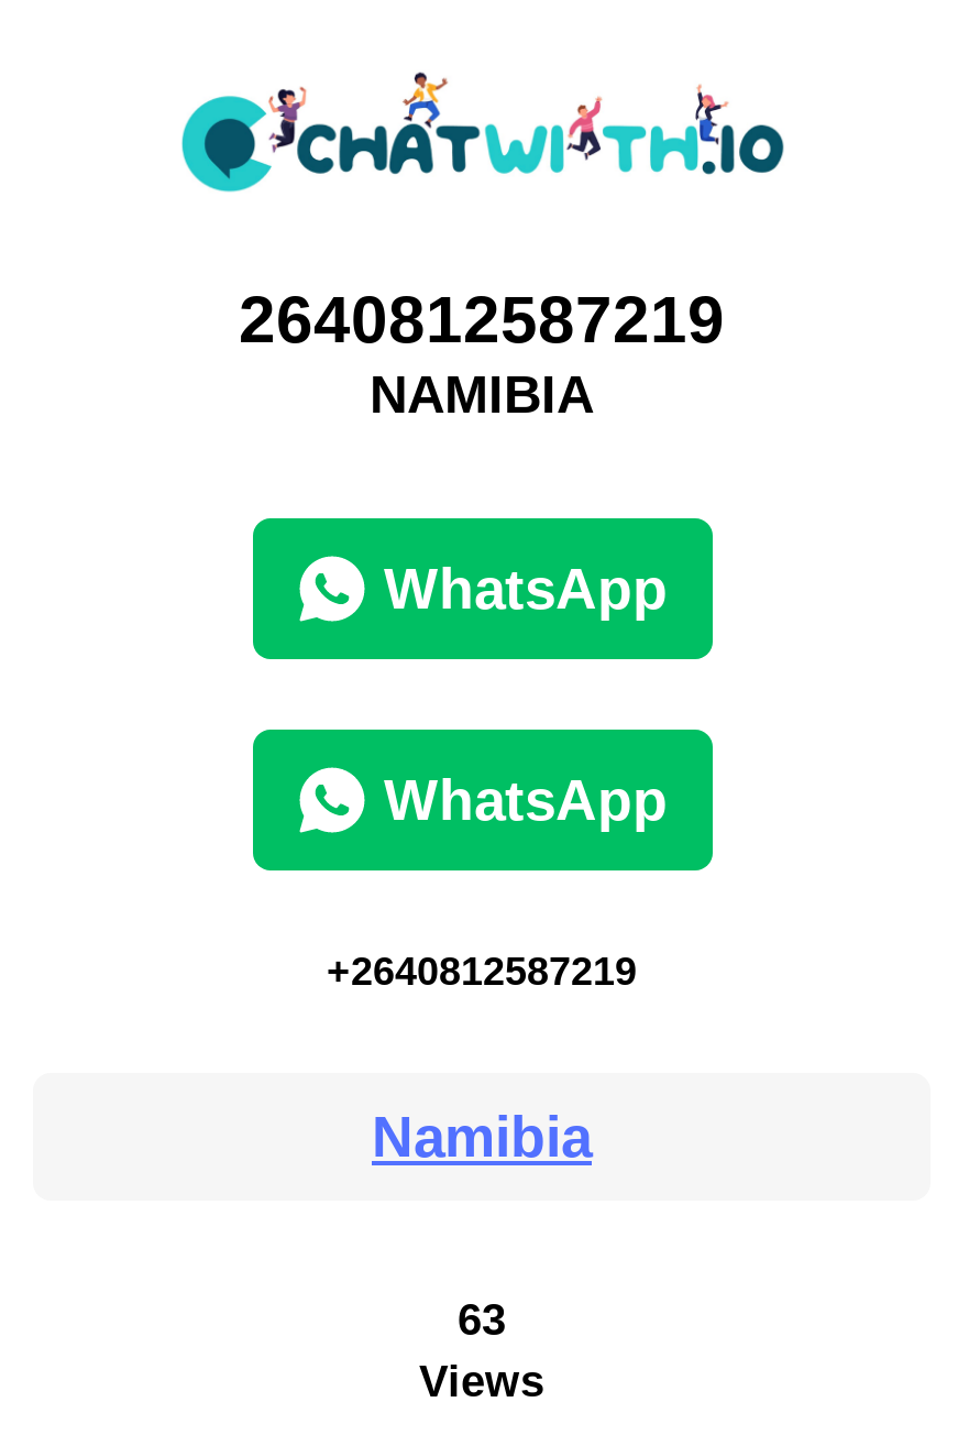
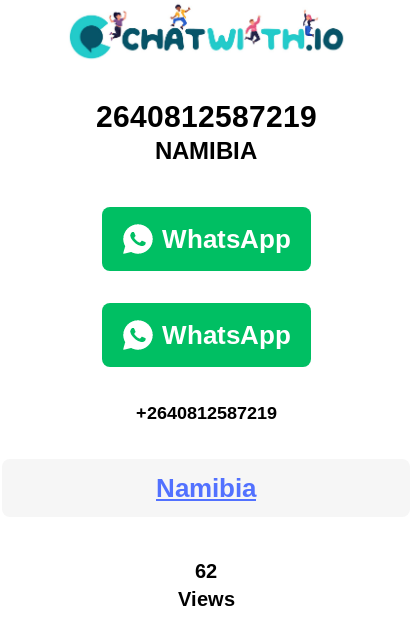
- 63
+ 62
